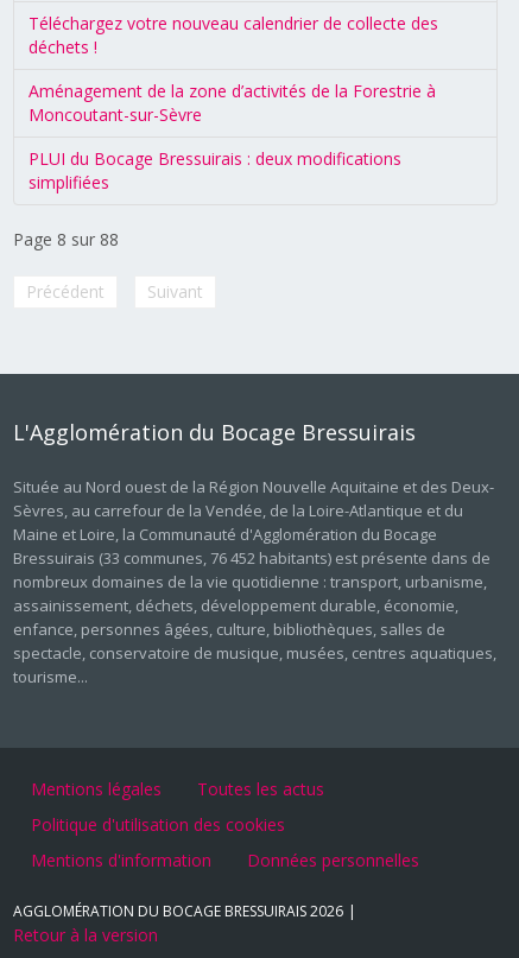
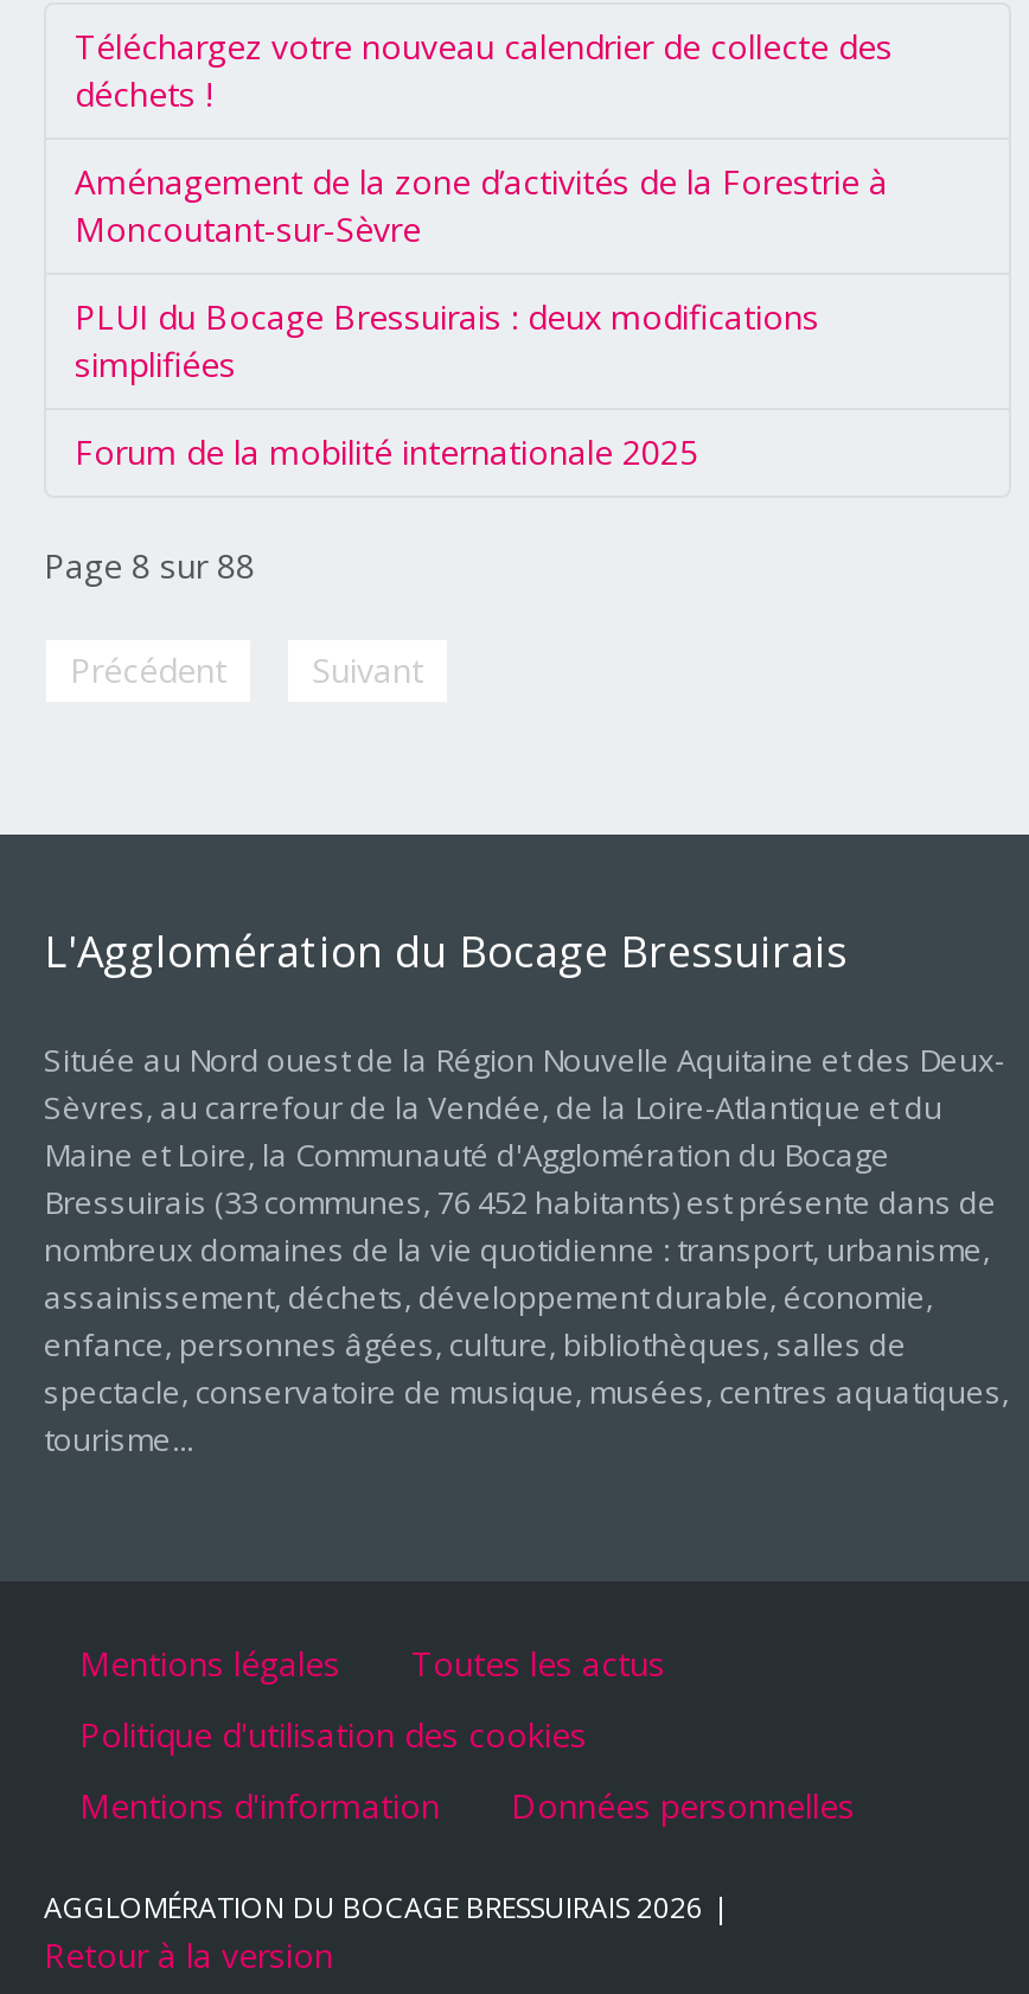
+ Forum de la mobilité internationale 2025
